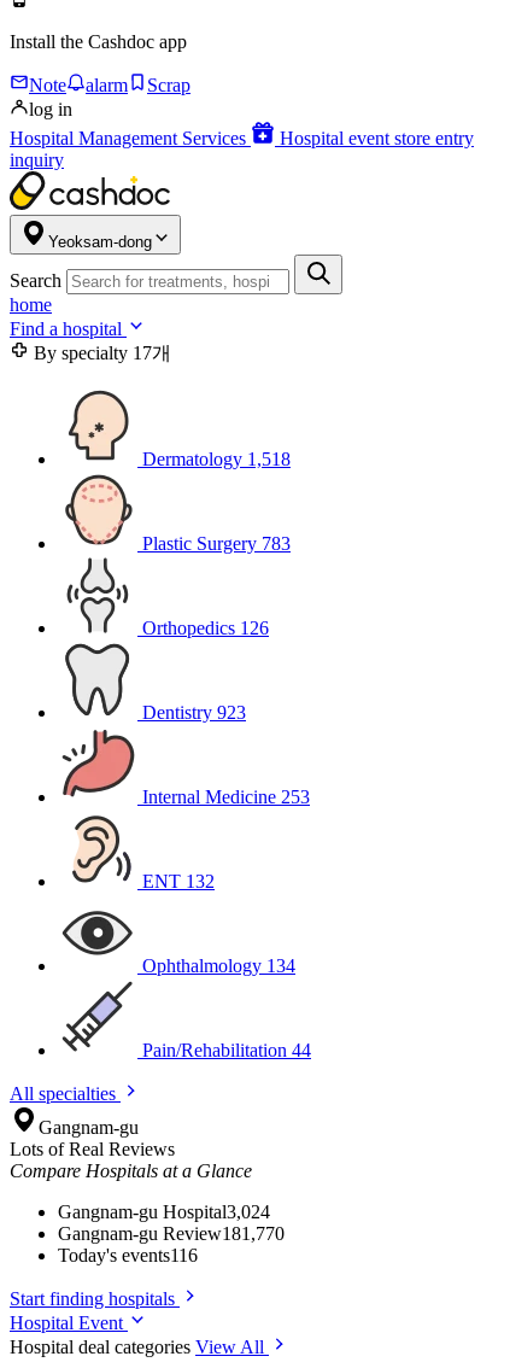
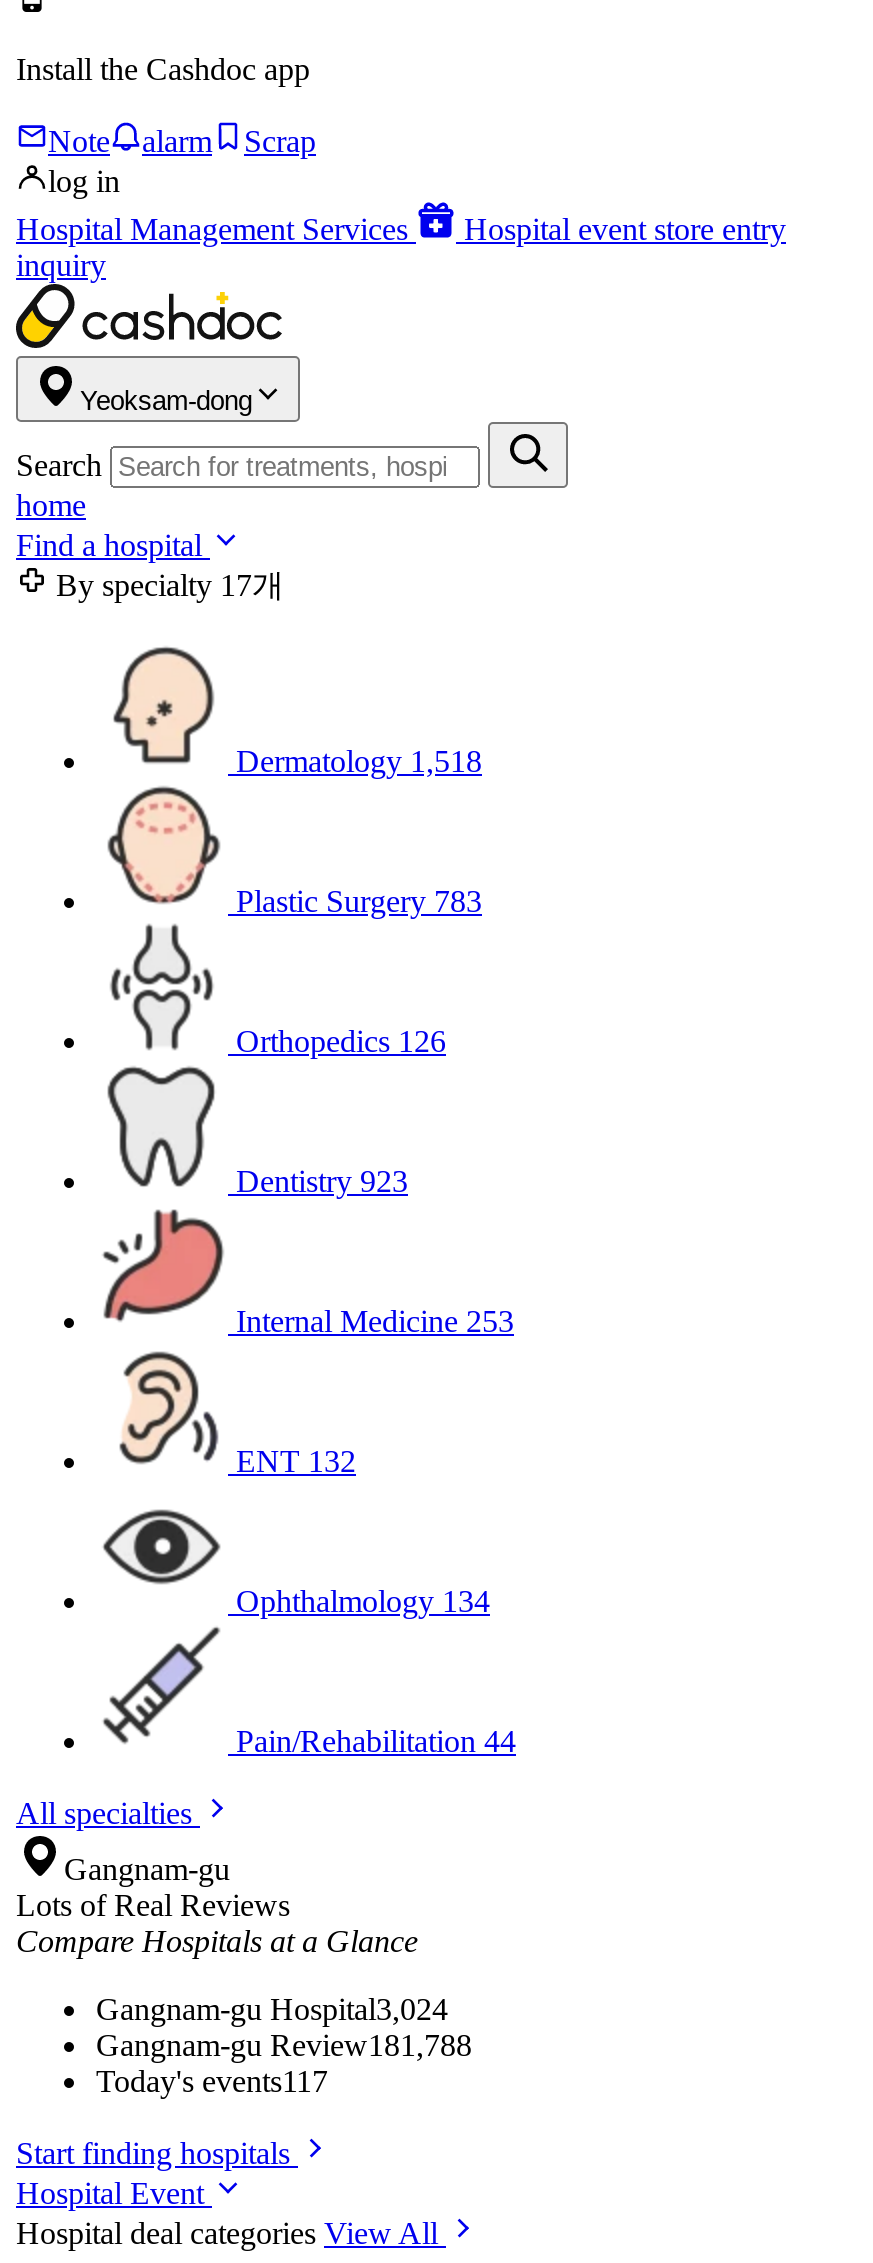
- Gangnam-gu Review181,770
+ Gangnam-gu Review181,788

- Today's events116
+ Today's events117
